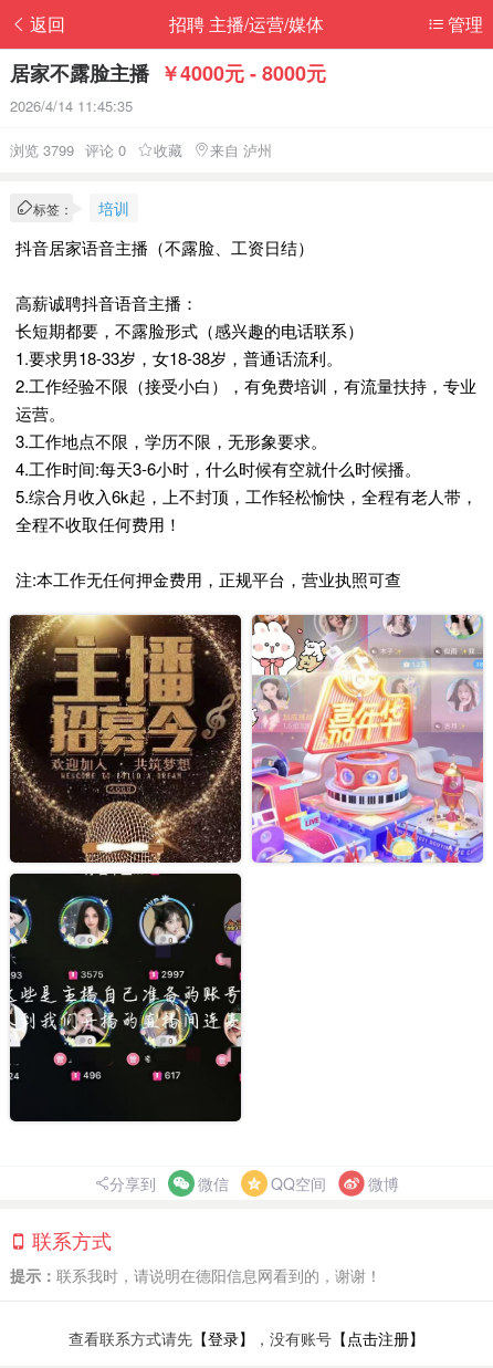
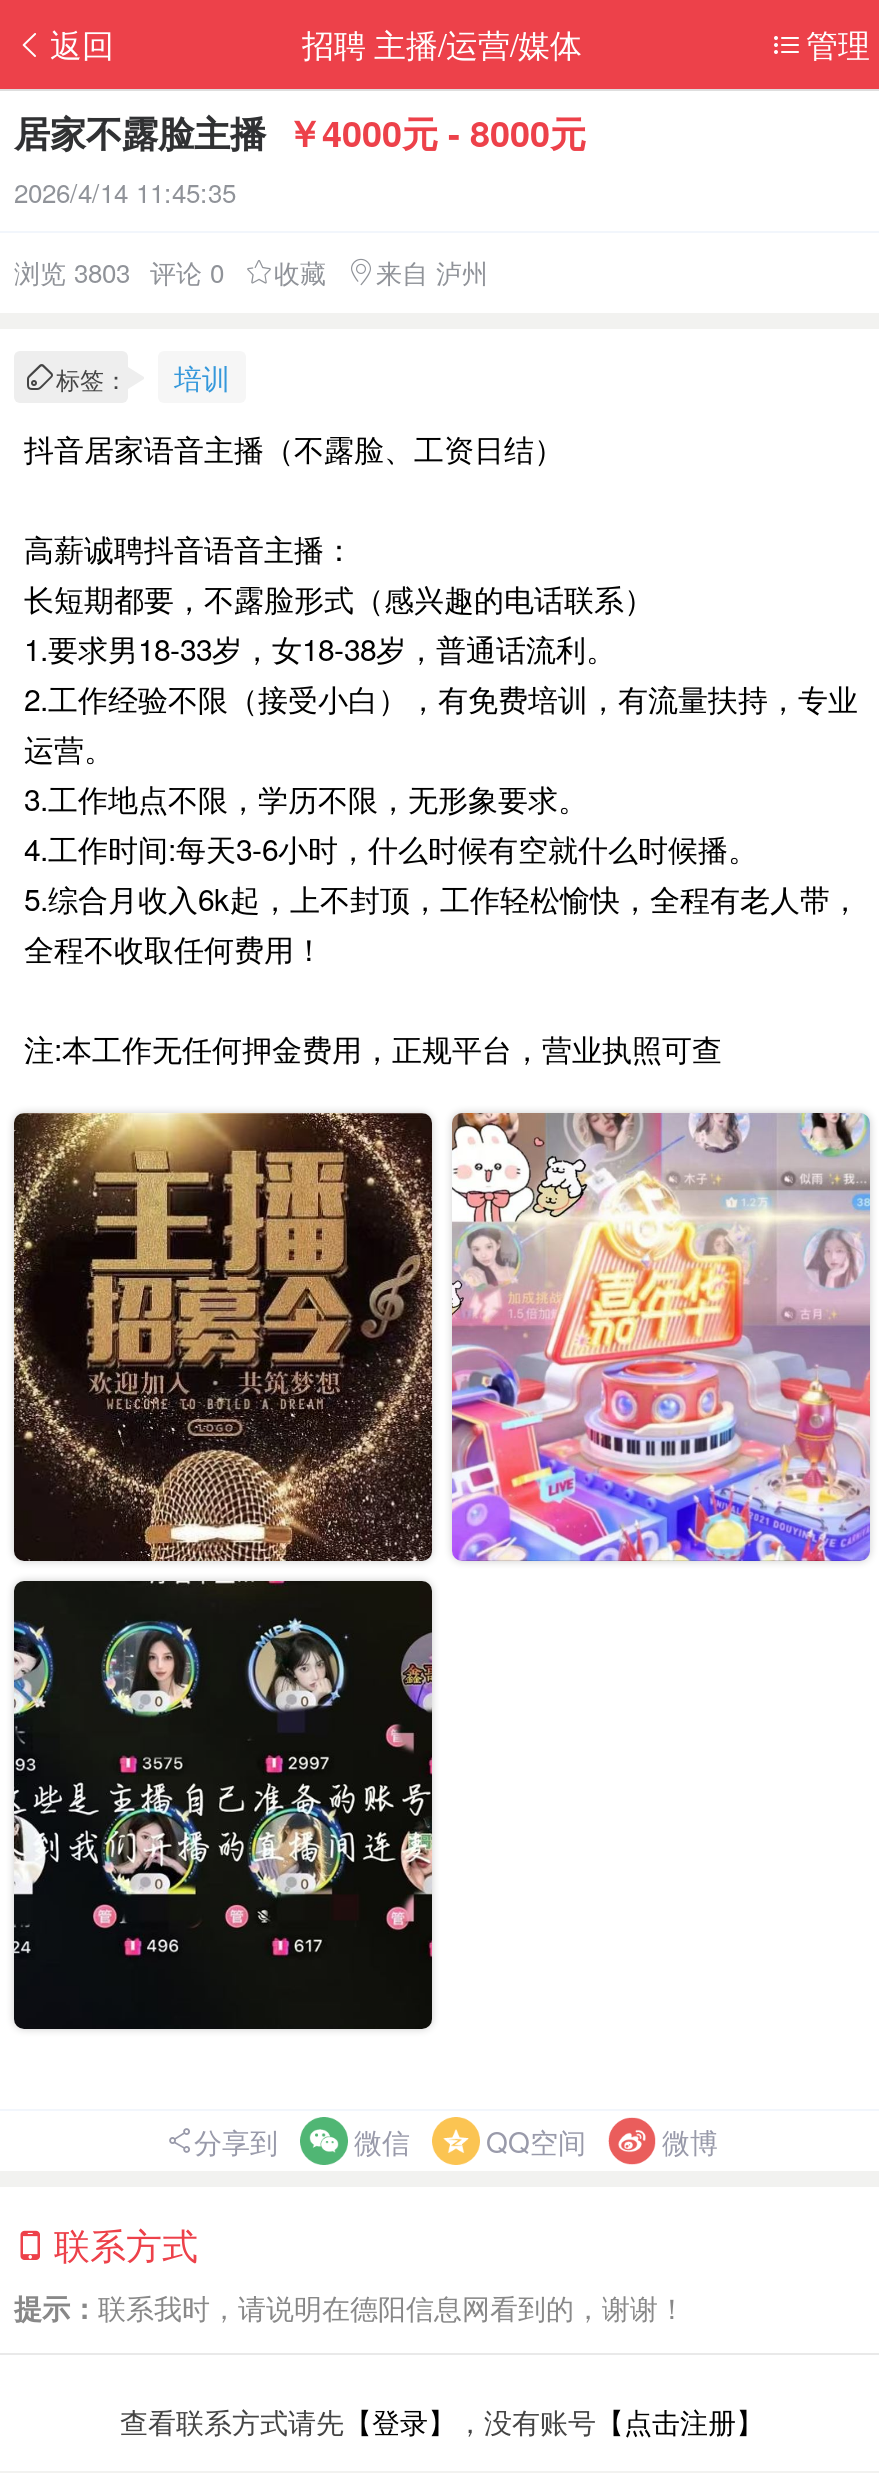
- 浏览 3799 评论 0 收藏 来自 泸州
+ 浏览 3803 评论 0 收藏 来自 泸州
